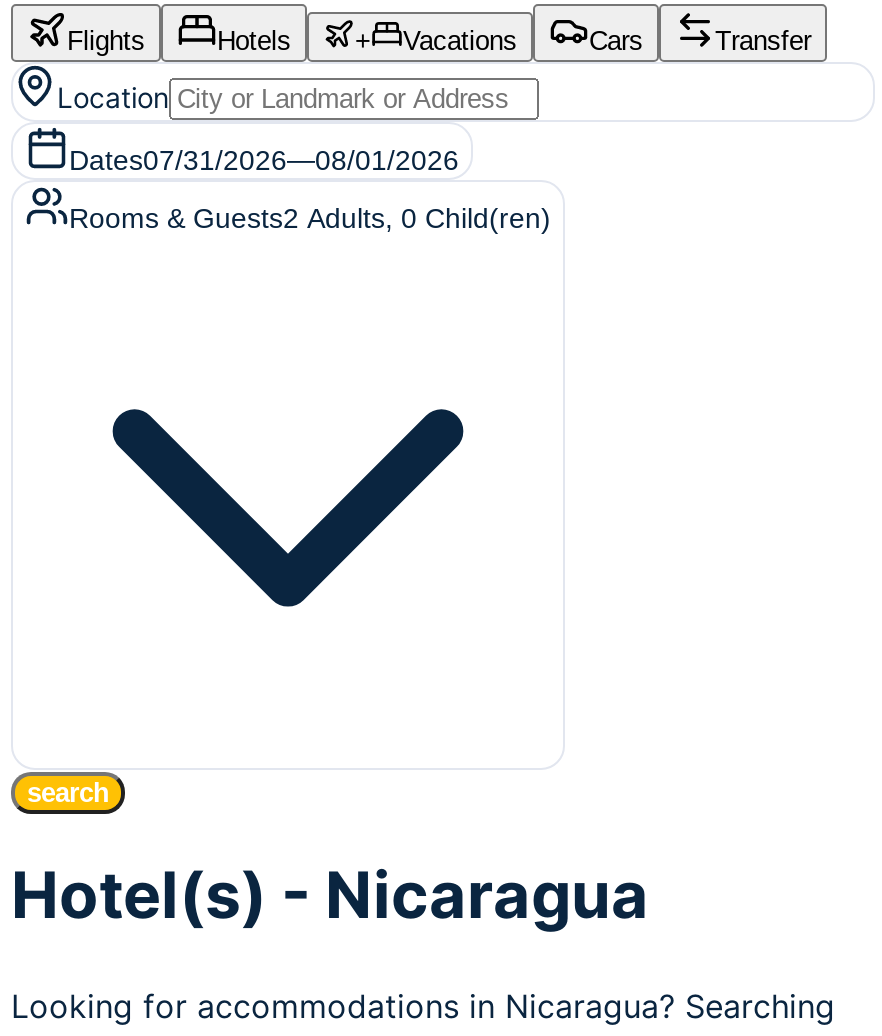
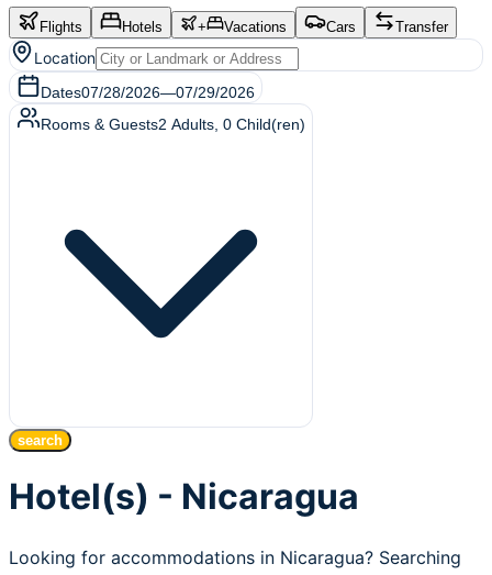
- Dates07/31/2026—08/01/2026
+ Dates07/28/2026—07/29/2026
